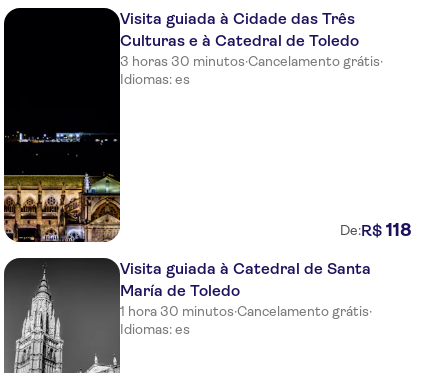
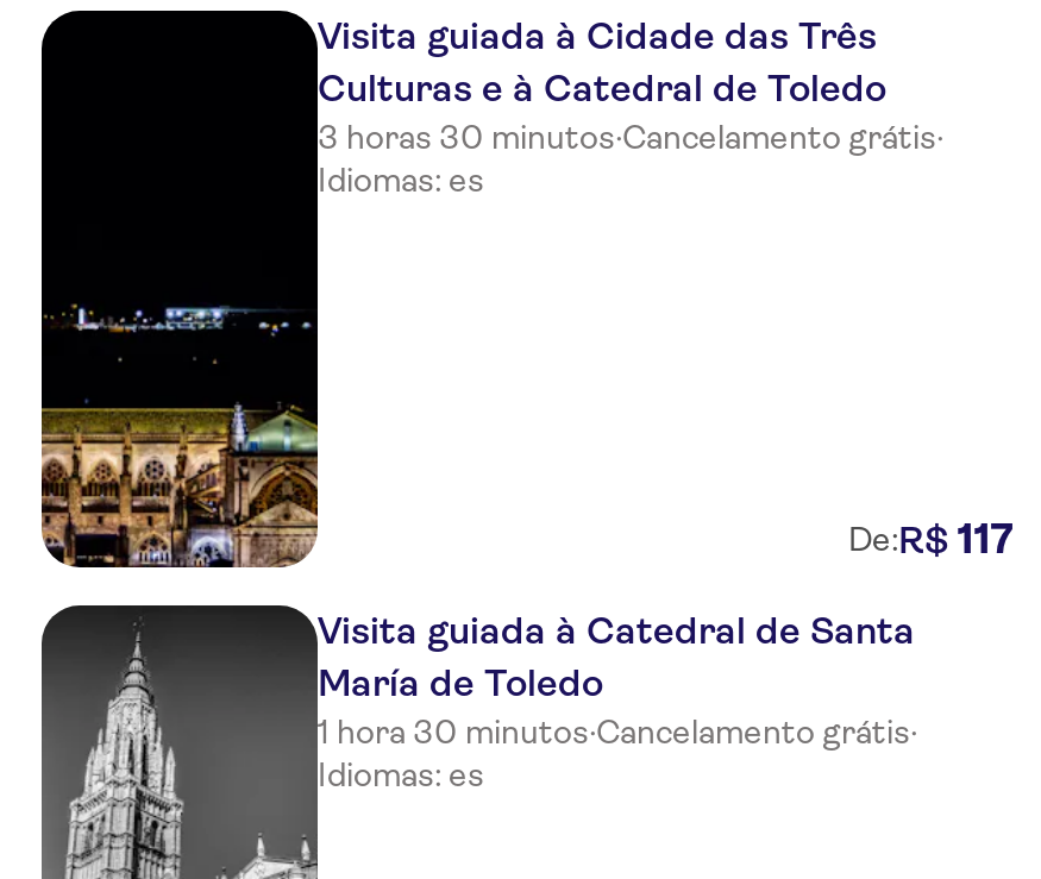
- De:R$ 118
+ De:R$ 117
